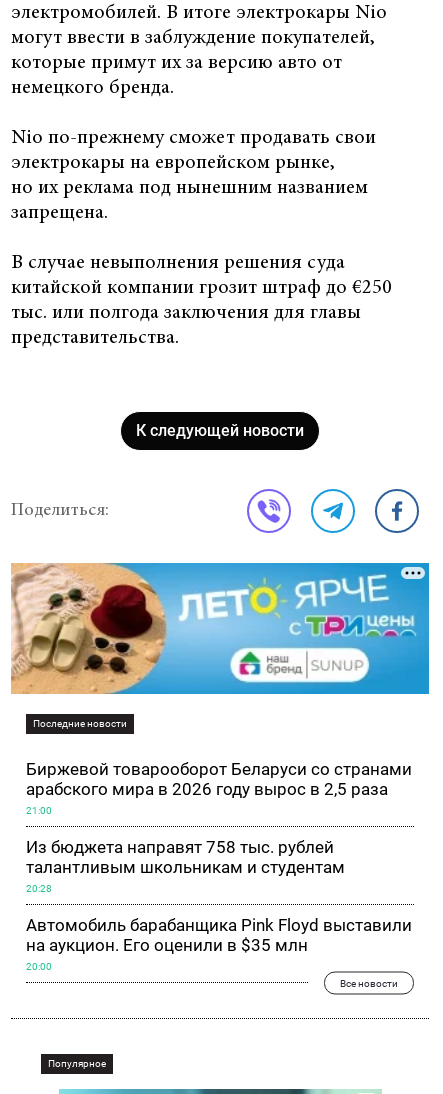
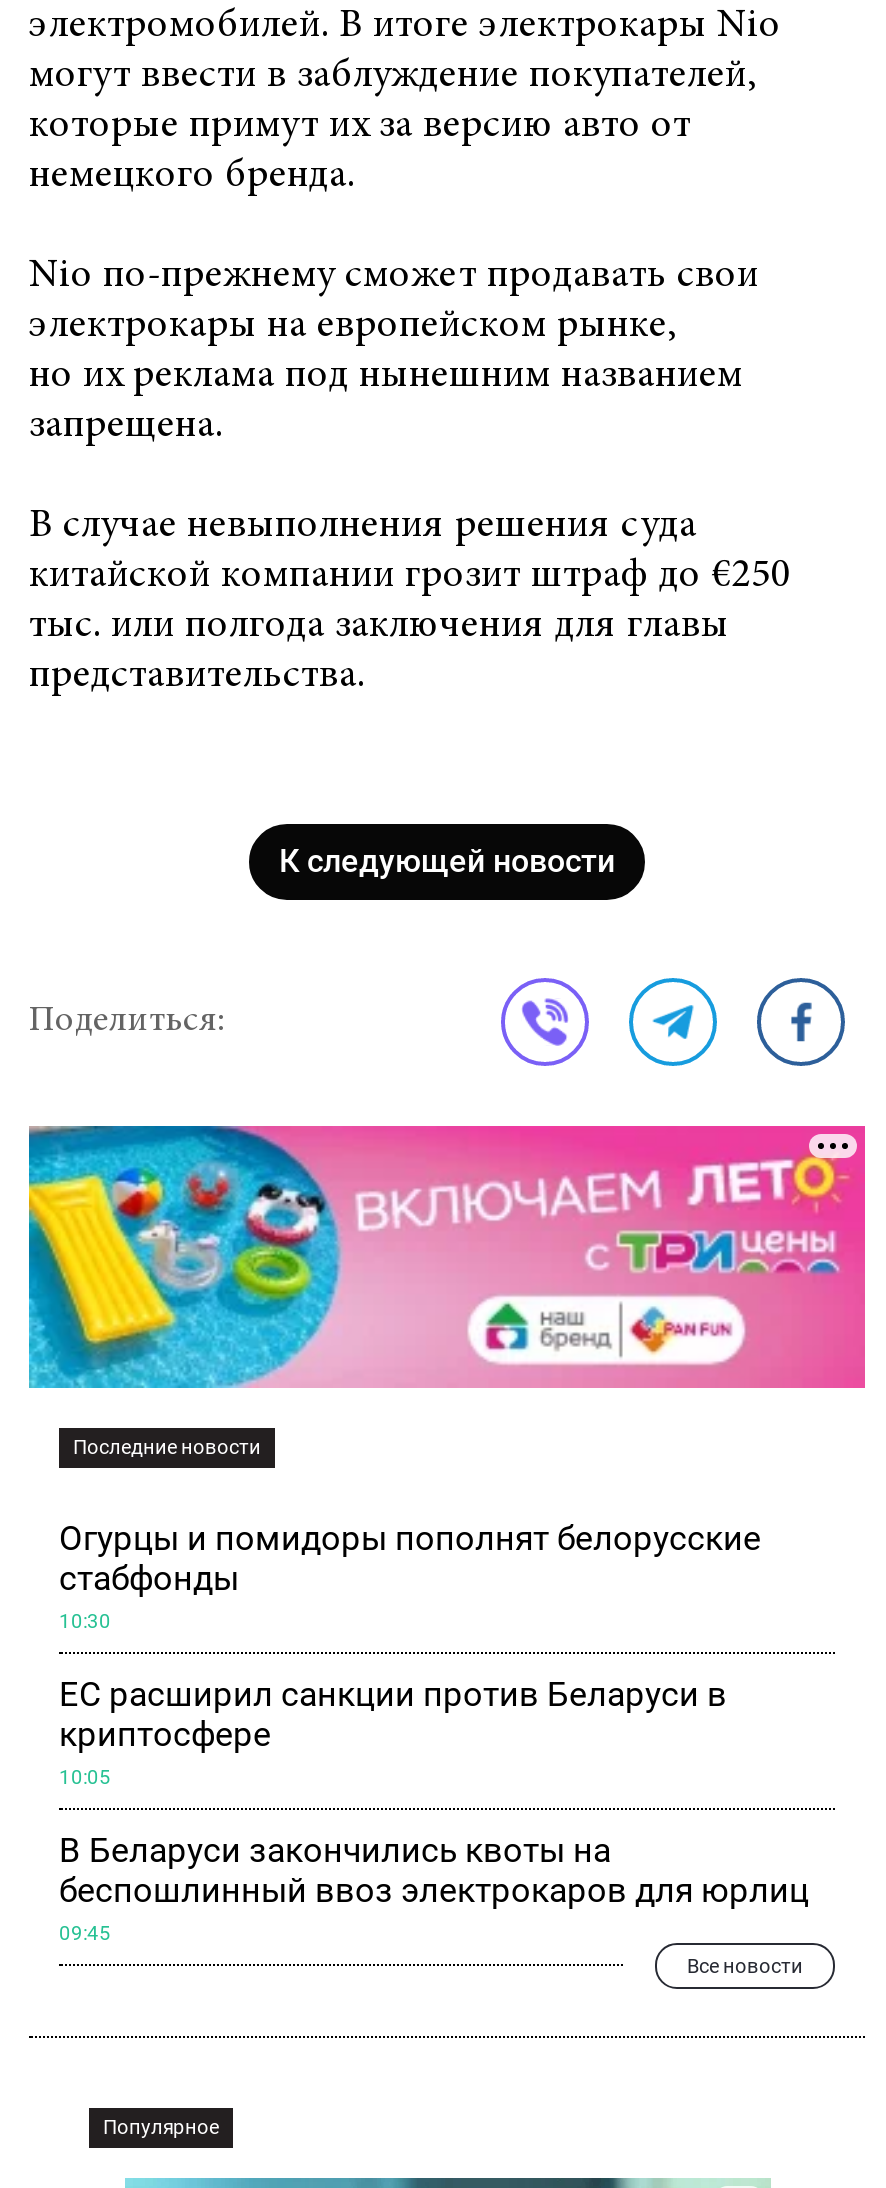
- [image]
+ [image]

- Биржевой товарооборот Беларуси со странами
- арабского мира в 2026 году вырос в 2,5 раза
+ Огурцы и помидоры пополнят белорусские
+ стабфонды

- 21:00
+ 10:30

- Из бюджета направят 758 тыс. рублей
- талантливым школьникам и студентам
+ ЕС расширил санкции против Беларуси в
+ криптосфере

- 20:28
+ 10:05

- Автомобиль барабанщика Pink Floyd выставили
- на аукцион. Его оценили в $35 млн
+ В Беларуси закончились квоты на
+ беспошлинный ввоз электрокаров для юрлиц

- 20:00
+ 09:45
